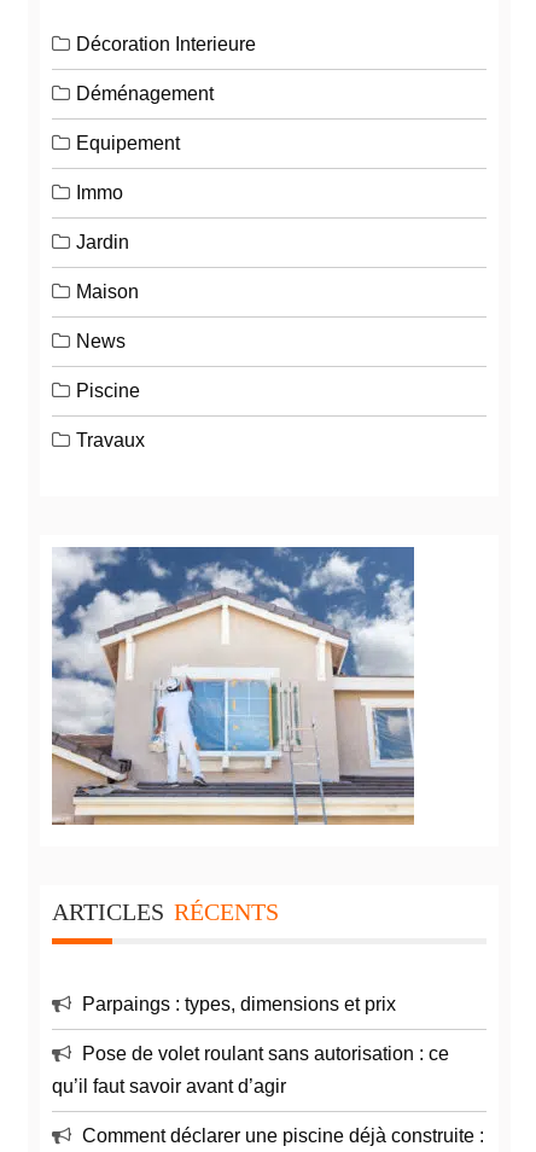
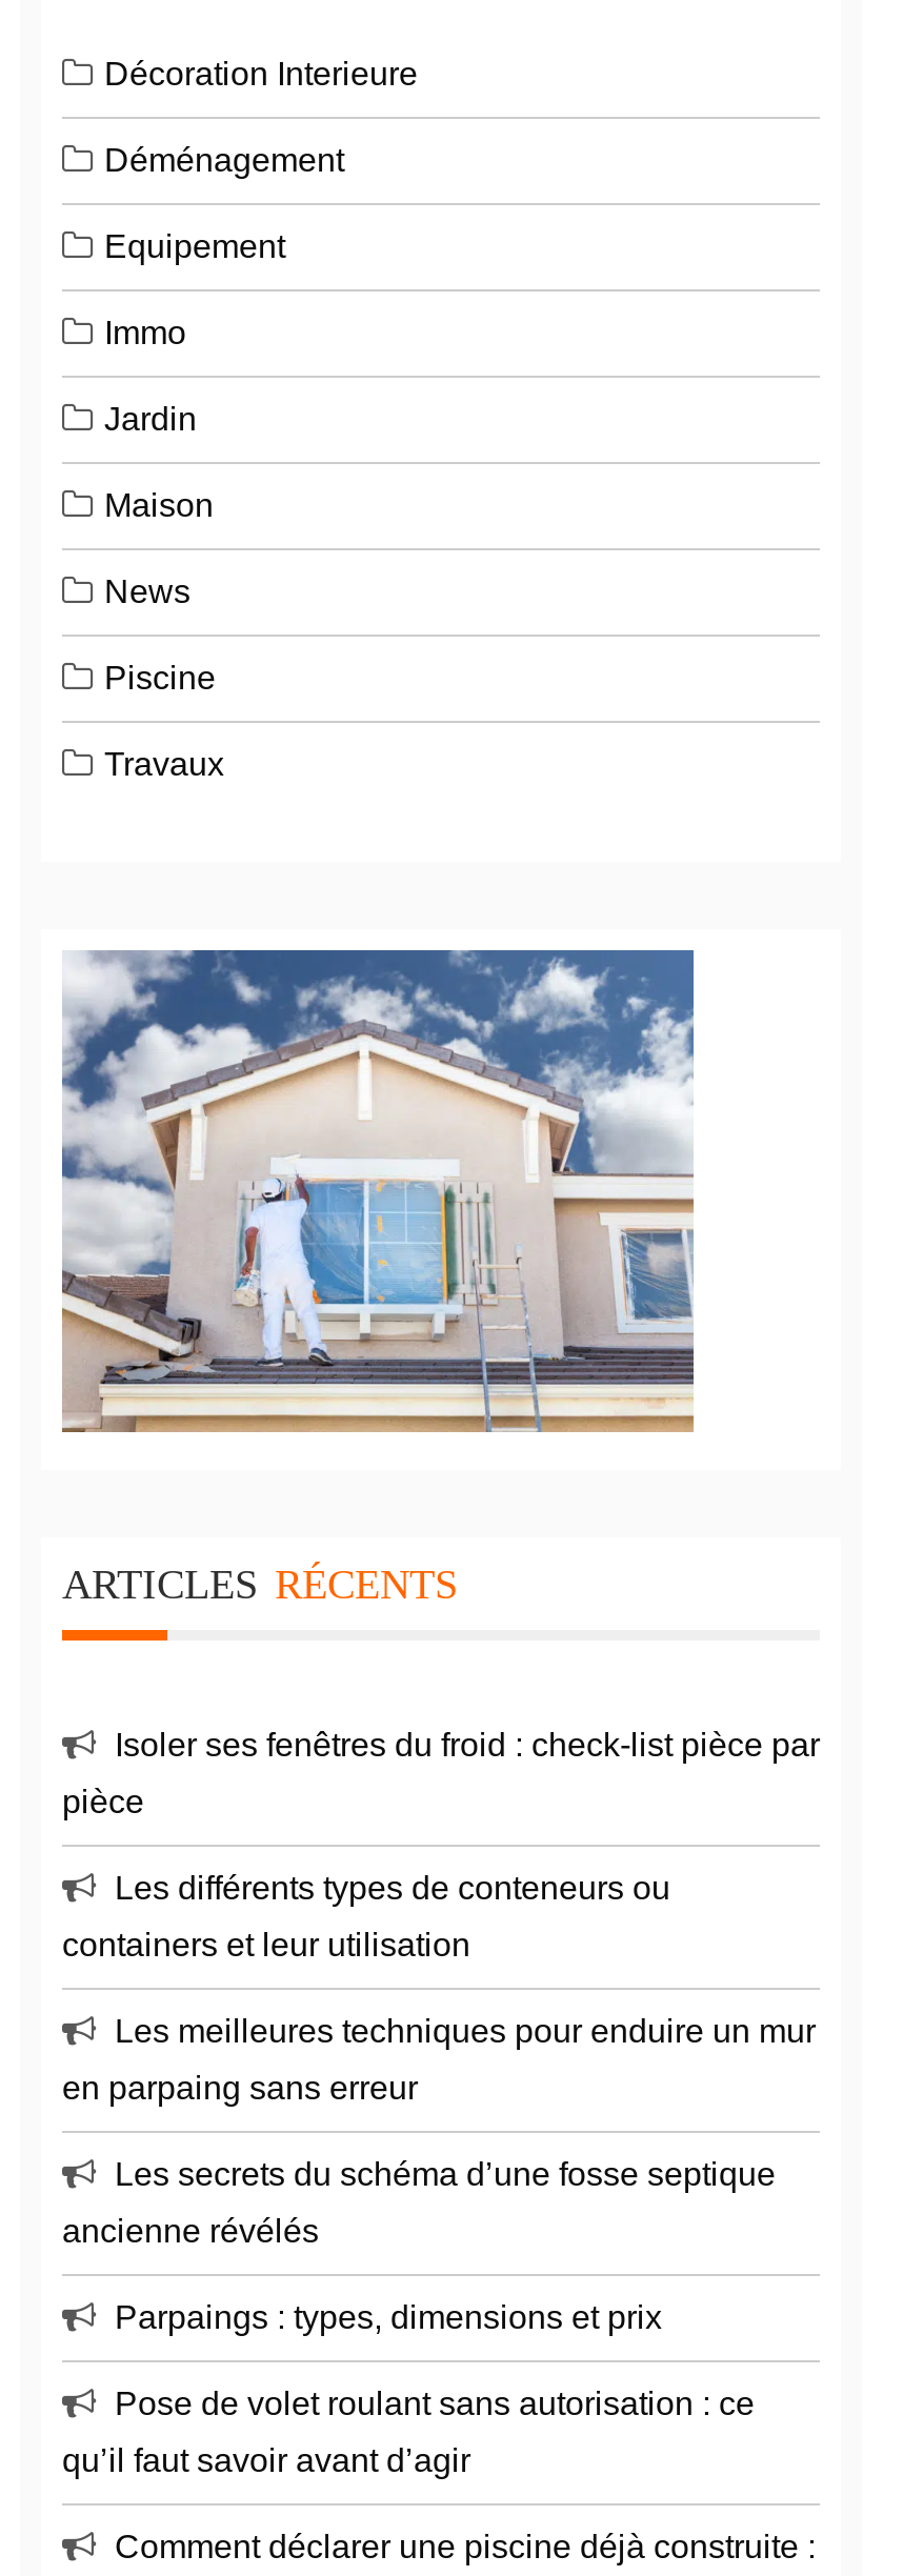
+ Isoler ses fenêtres du froid : check-list pièce par
+ pièce
+ Les différents types de conteneurs ou
+ containers et leur utilisation
+ Les meilleures techniques pour enduire un mur
+ en parpaing sans erreur
+ Les secrets du schéma d’une fosse septique
+ ancienne révélés
